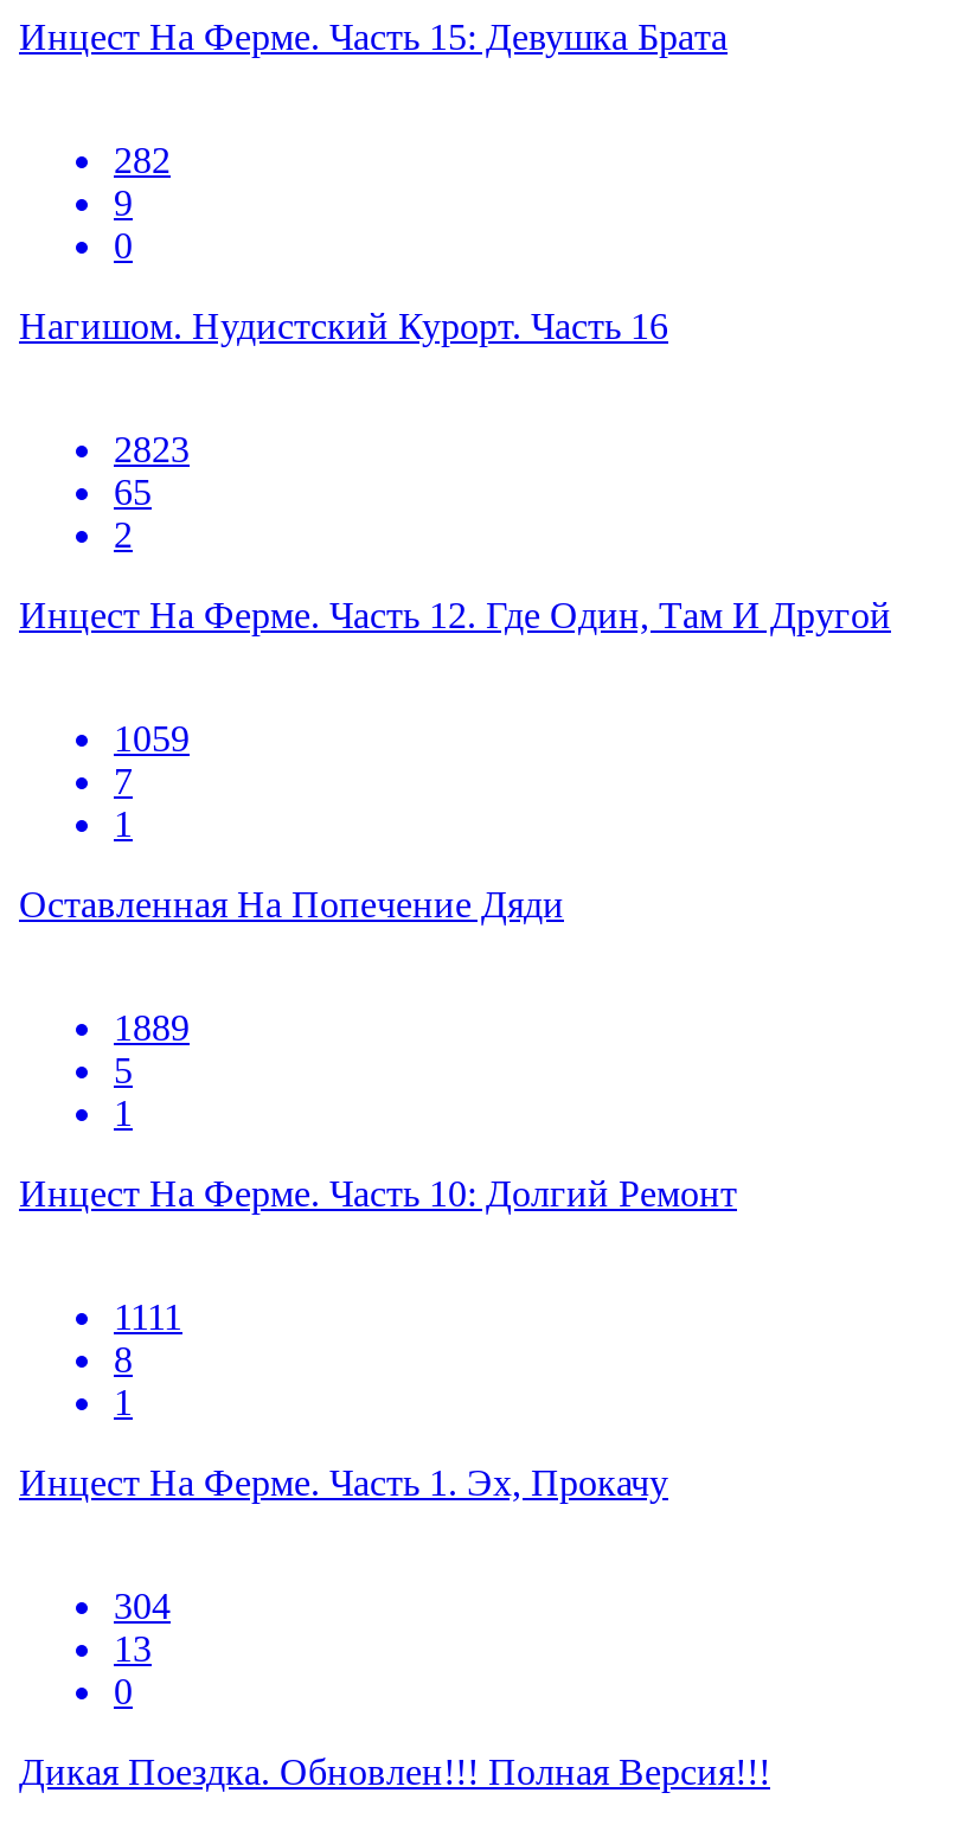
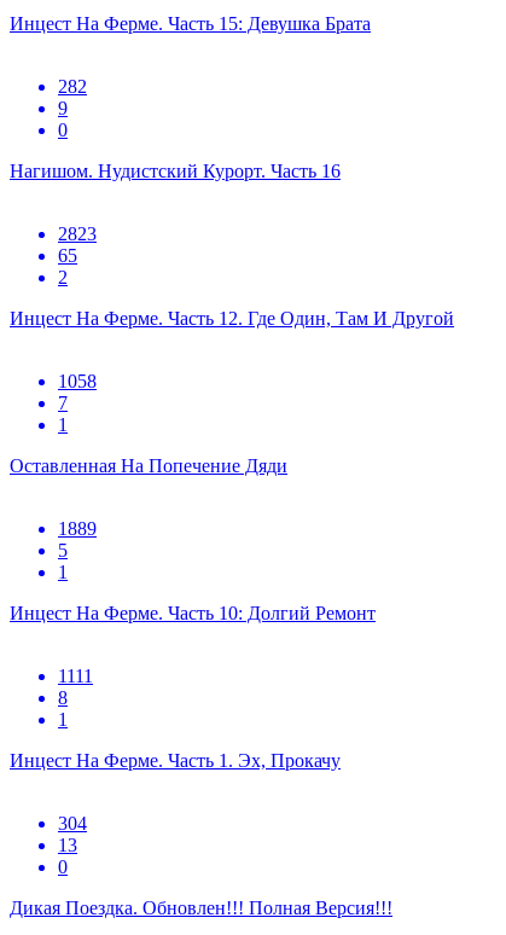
- 1059
+ 1058
